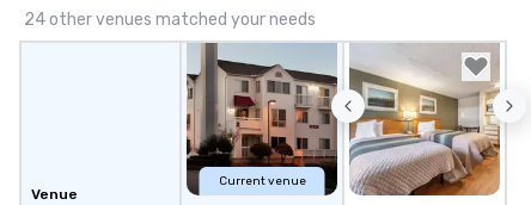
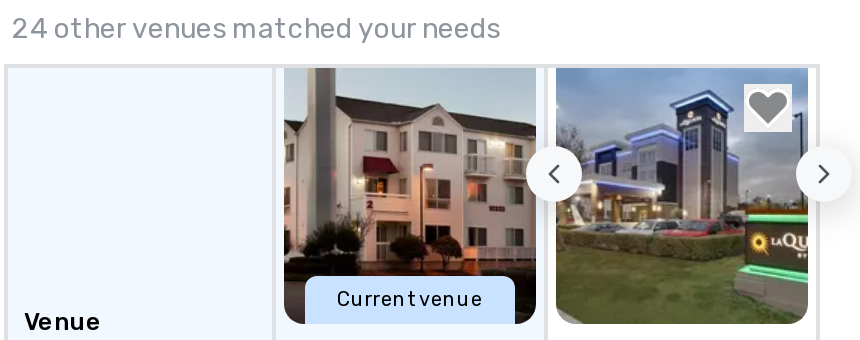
- [image]
+ [image]
